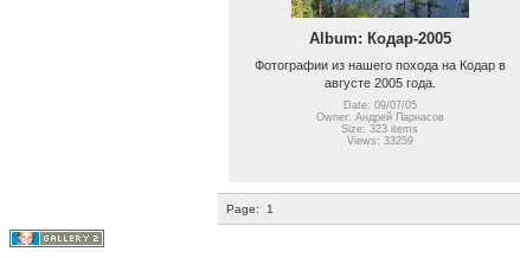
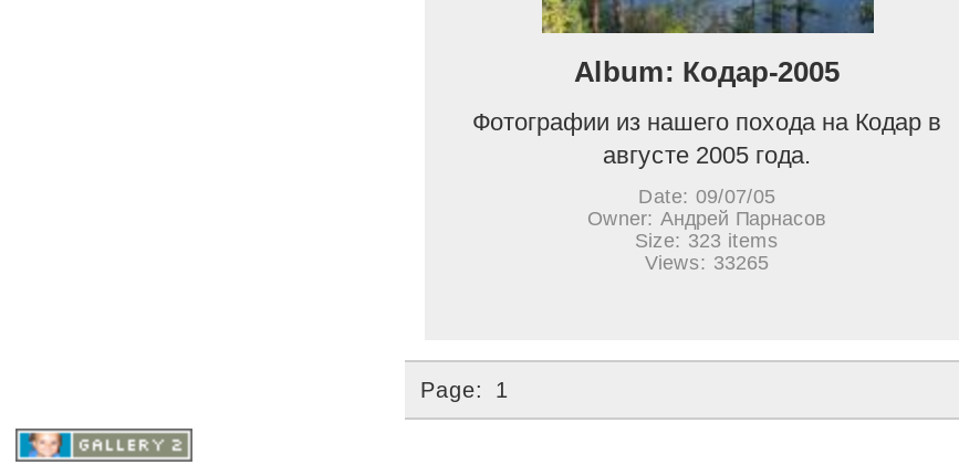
- Views: 33259
+ Views: 33265
